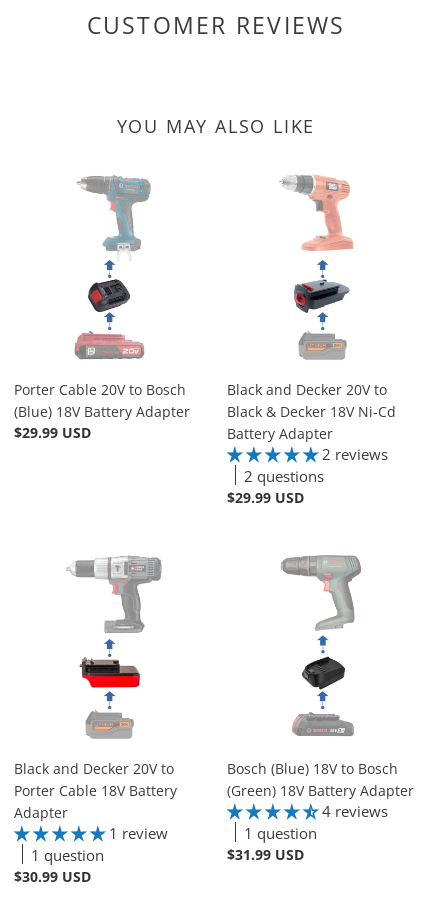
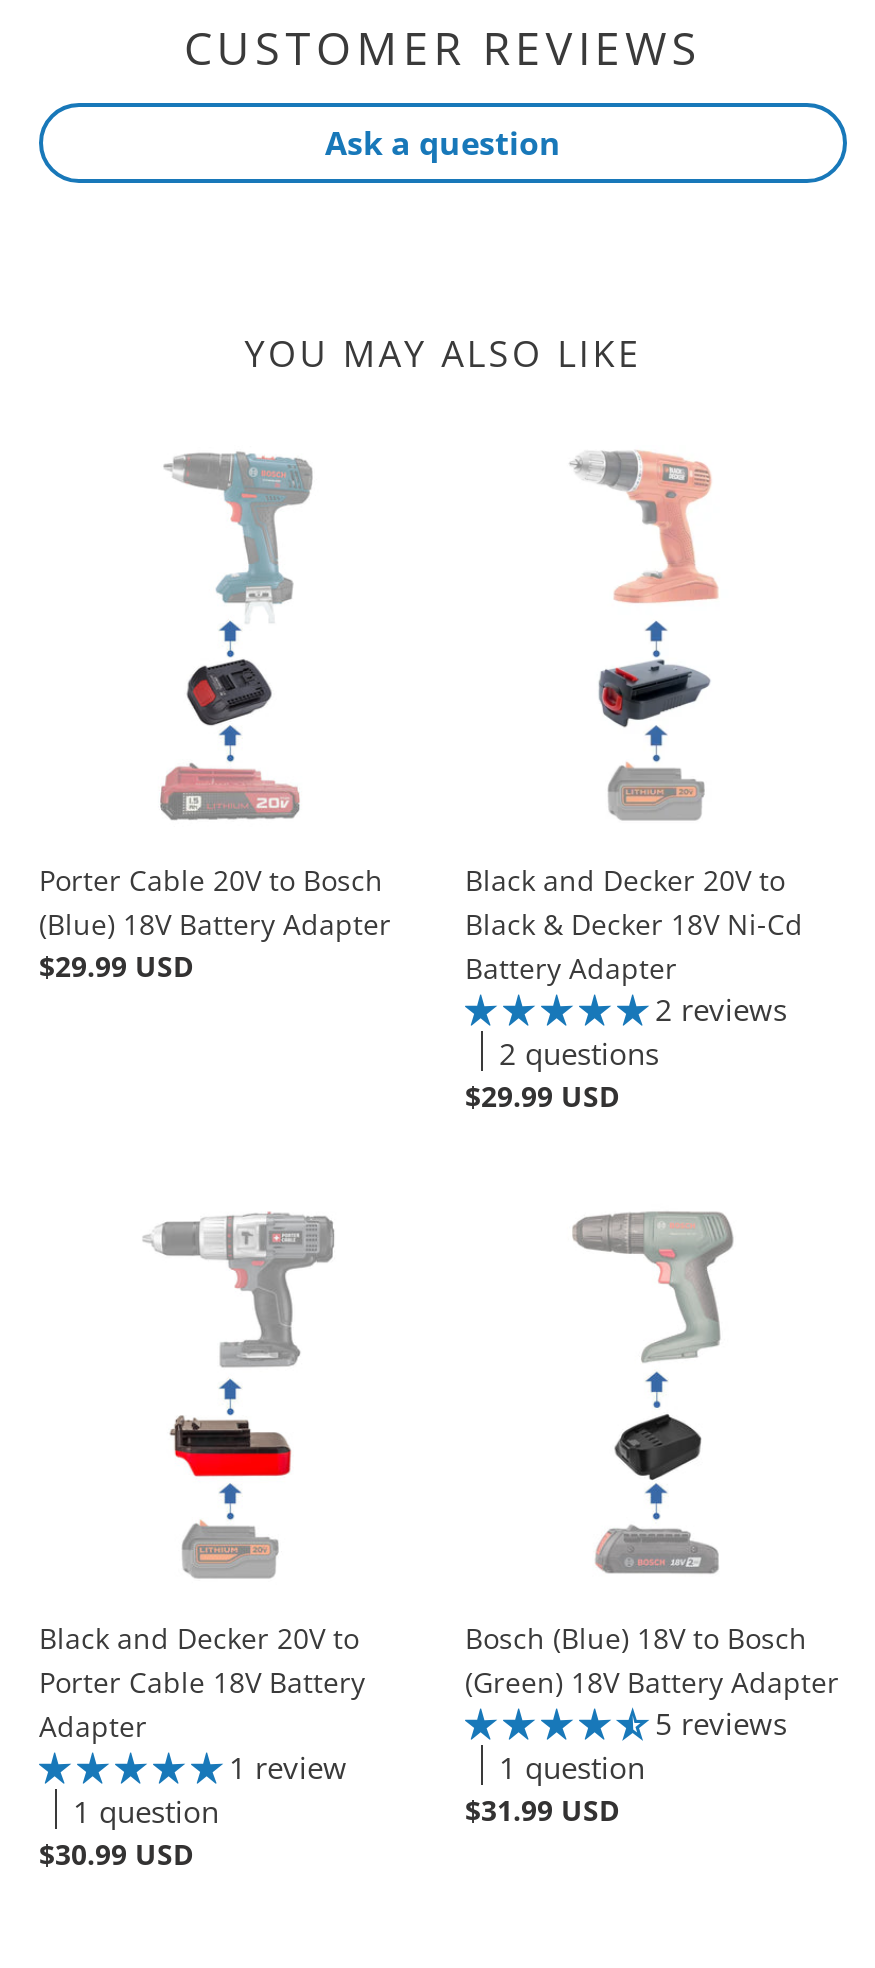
+ Ask a question

- 4 reviews
+ 5 reviews
